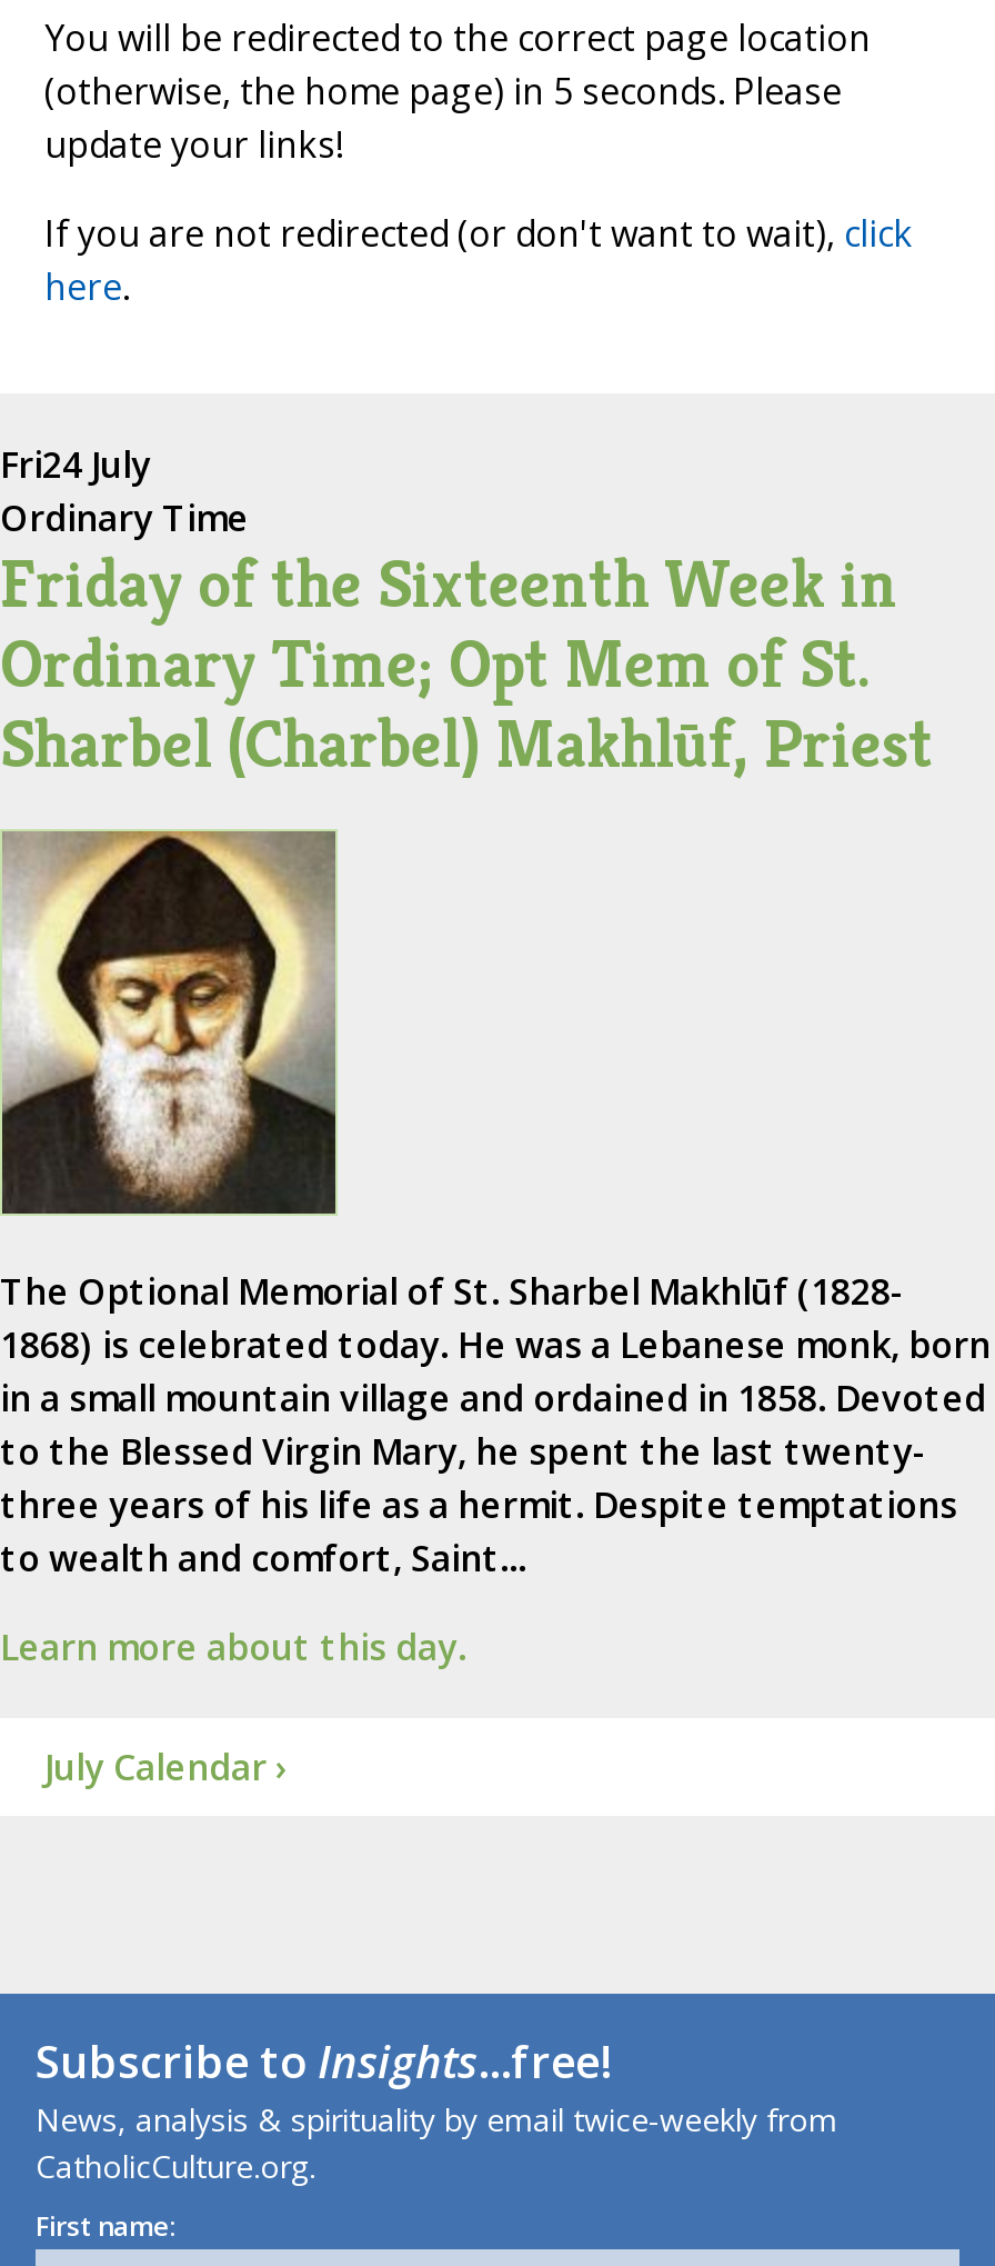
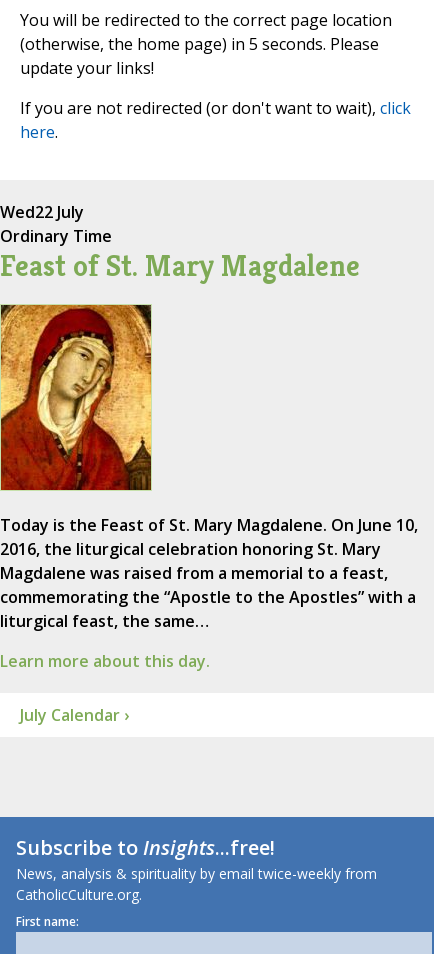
- Fri24 July
+ Wed22 July

- Friday of the Sixteenth Week in
- Ordinary Time; Opt Mem of St.
- Sharbel (Charbel) Makhlūf, Priest
+ Feast of St. Mary Magdalene

- [image]
+ [image]

- The Optional Memorial of St. Sharbel Makhlūf (1828-
- 1868) is celebrated today. He was a Lebanese monk, born
- in a small mountain village and ordained in 1858. Devoted
- to the Blessed Virgin Mary, he spent the last twenty-
- three years of his life as a hermit. Despite temptations
- to wealth and comfort, Saint…
+ Today is the Feast of St. Mary Magdalene. On June 10,
+ 2016, the liturgical celebration honoring St. Mary
+ Magdalene was raised from a memorial to a feast,
+ commemorating the “Apostle to the Apostles” with a
+ liturgical feast, the same…
